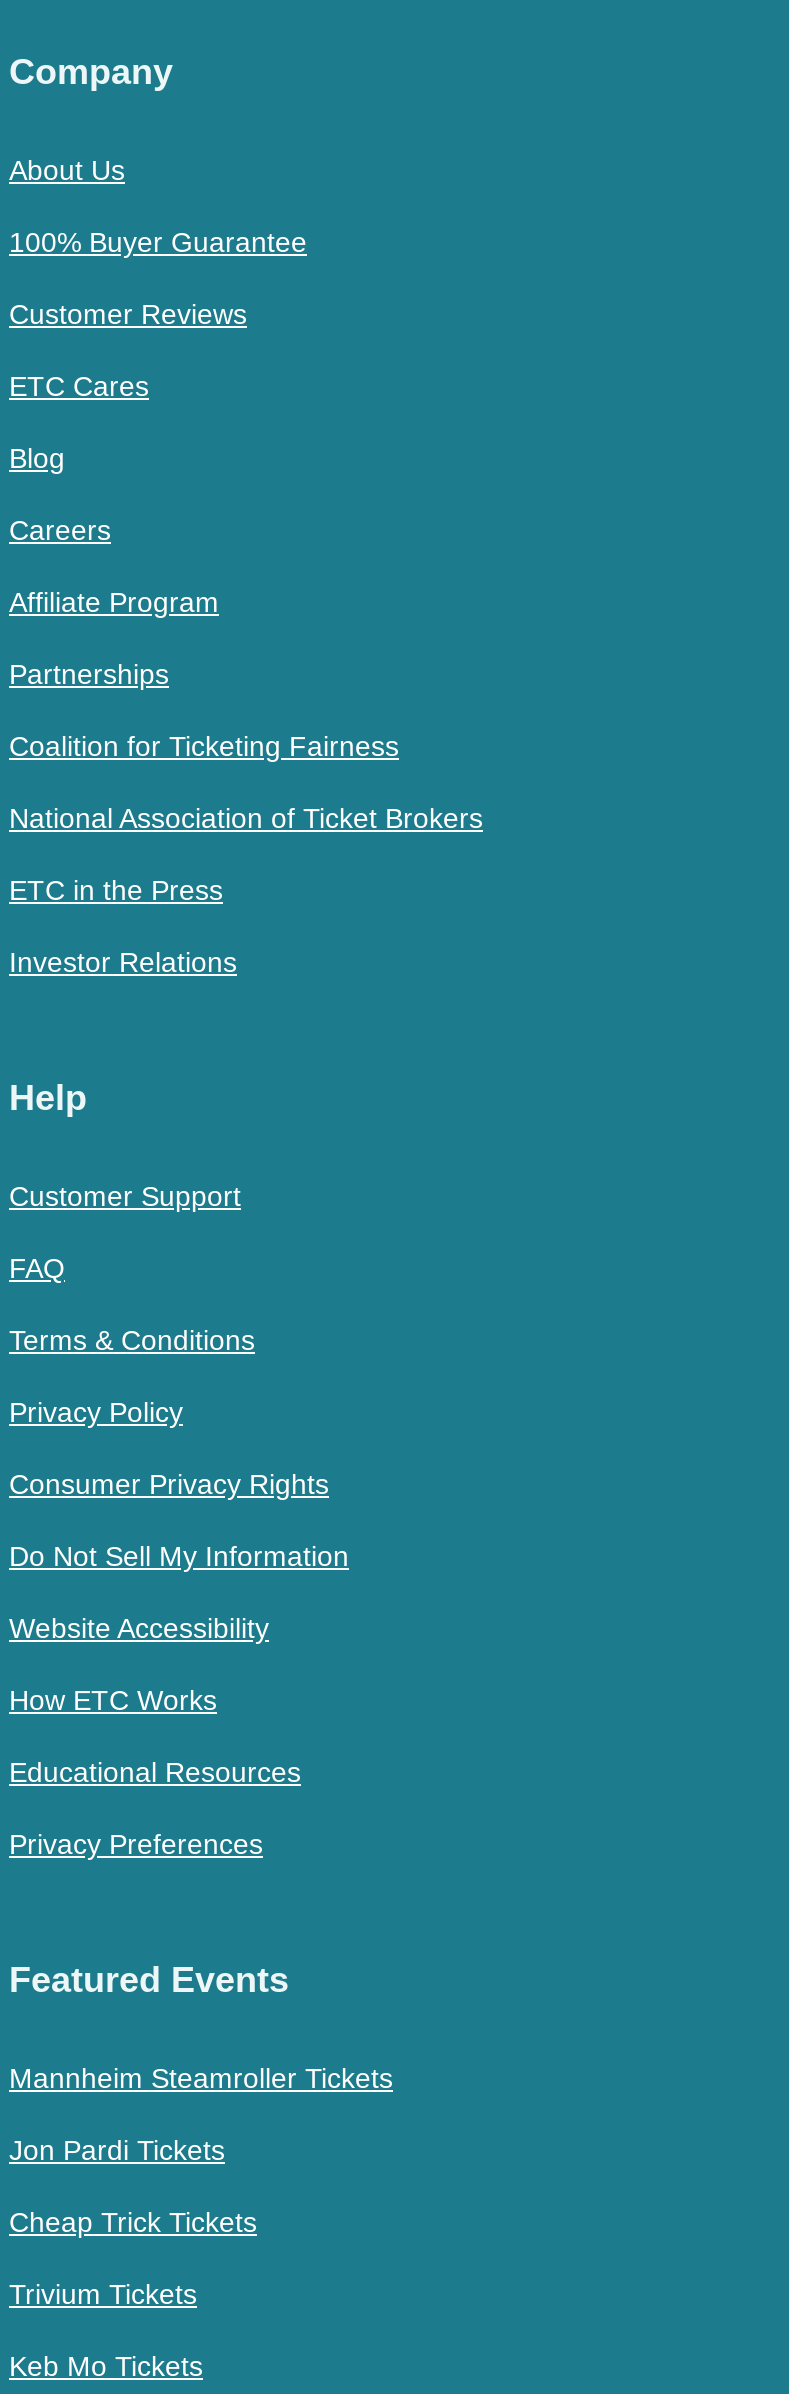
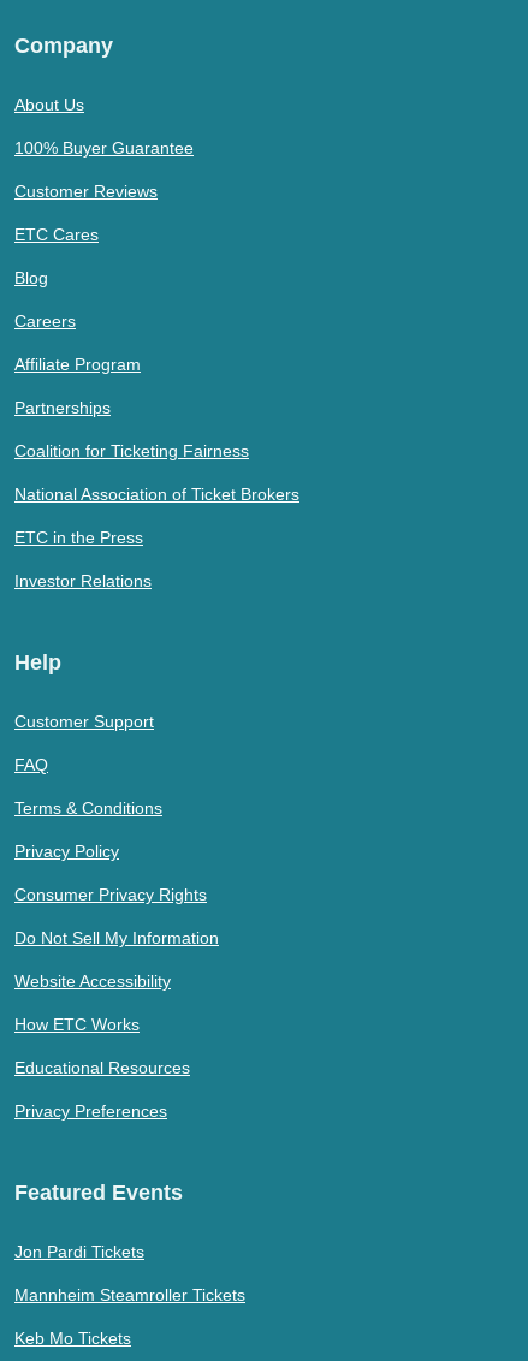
moved down: Mannheim Steamroller Tickets

- Cheap Trick Tickets
- Trivium Tickets
